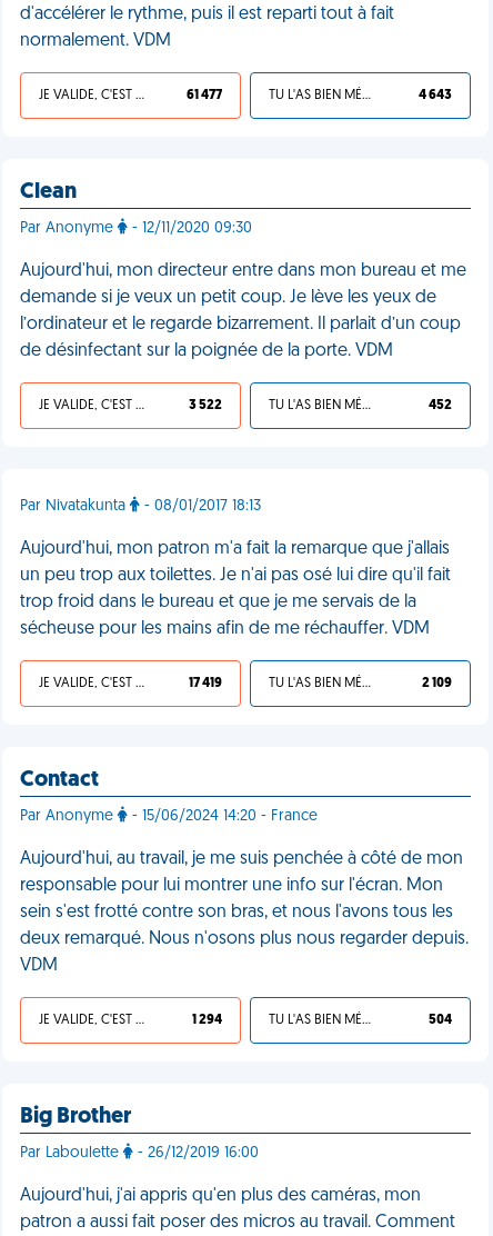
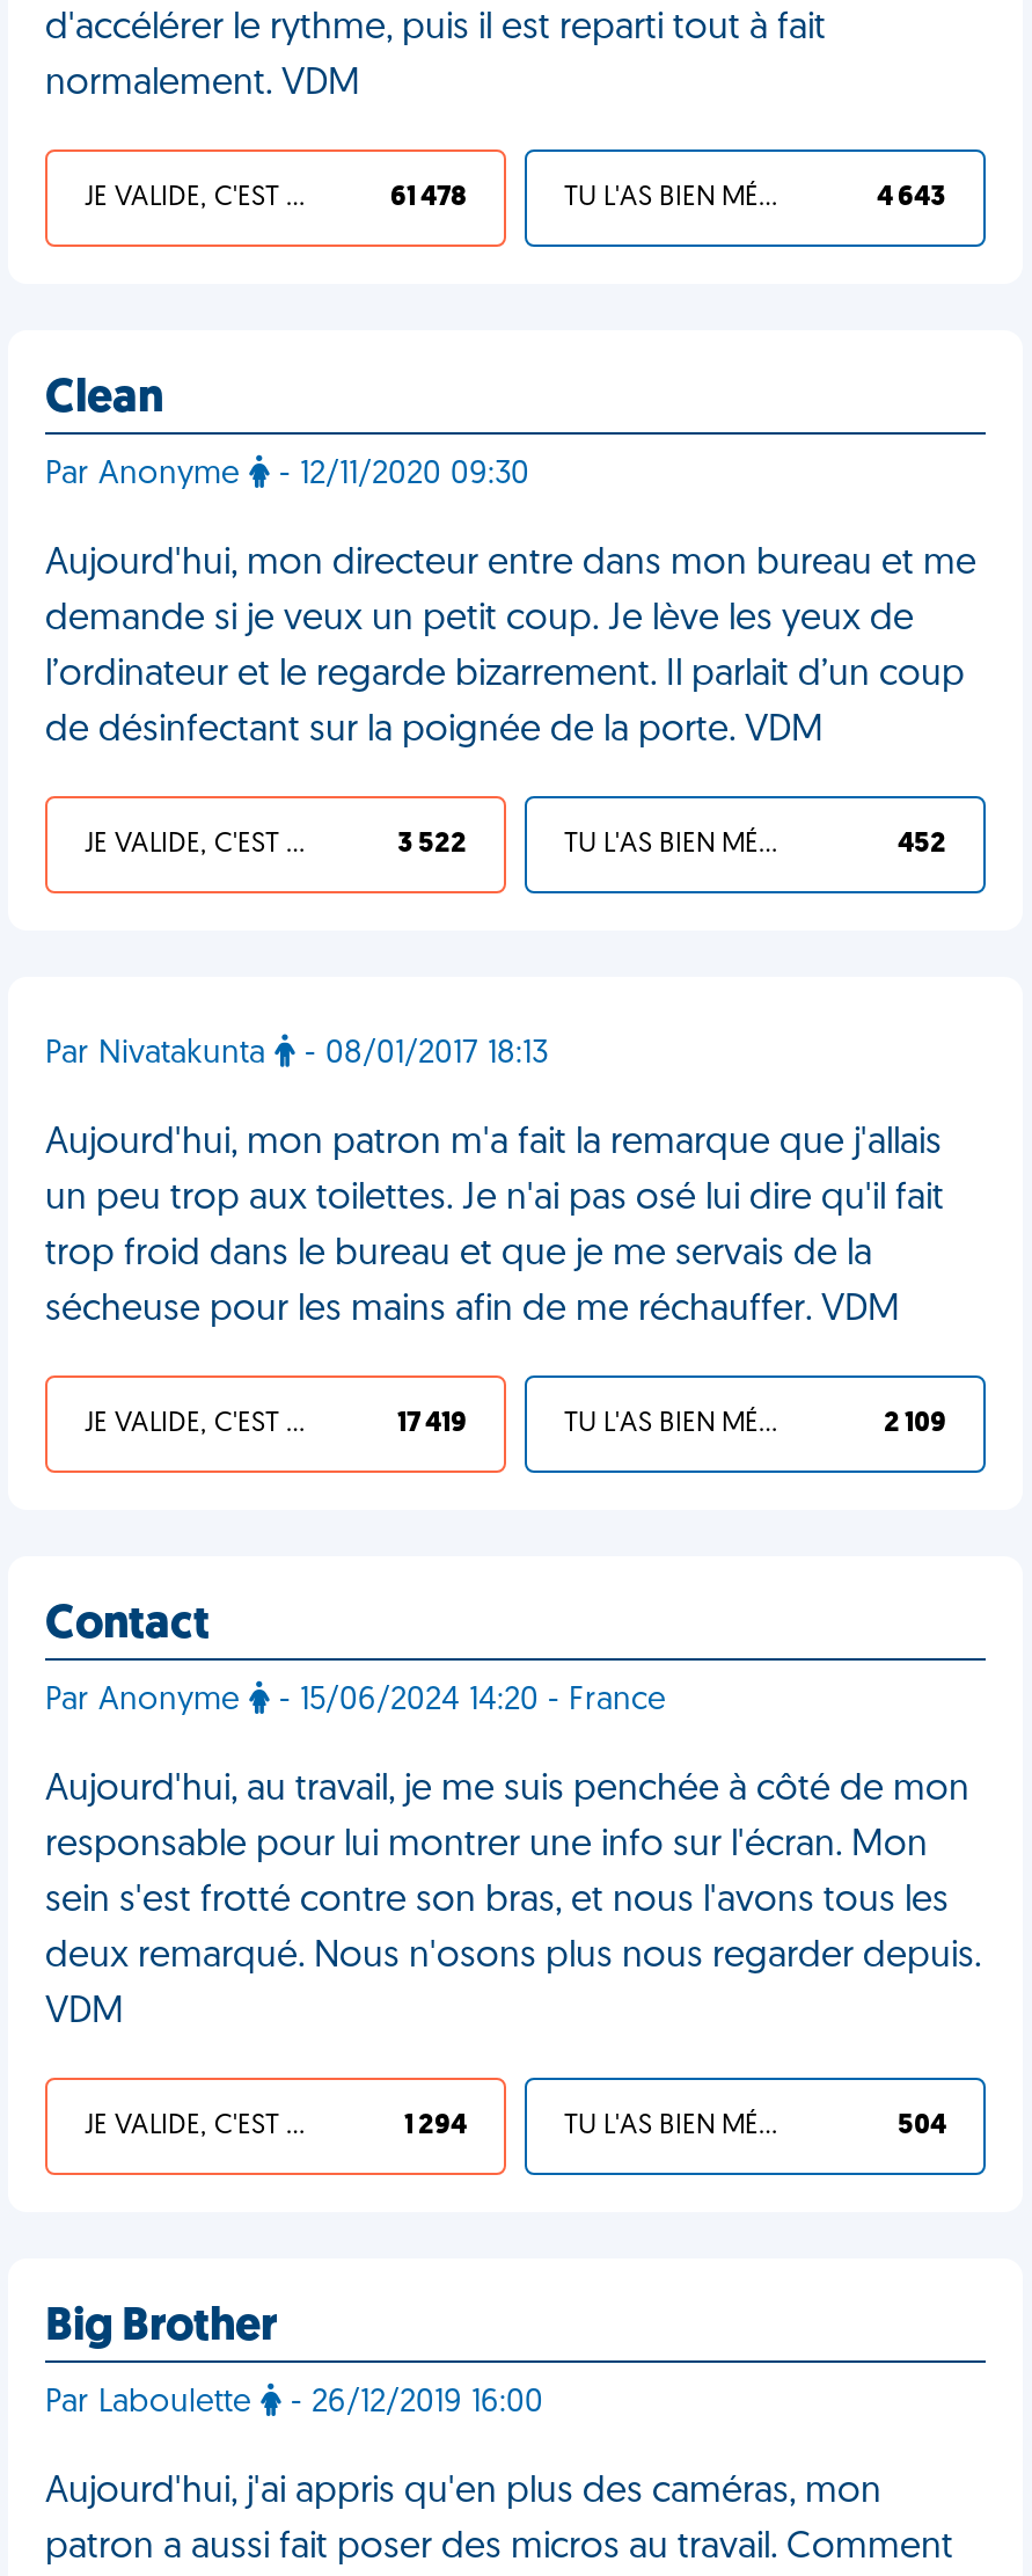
- 61 477
+ 61 478
